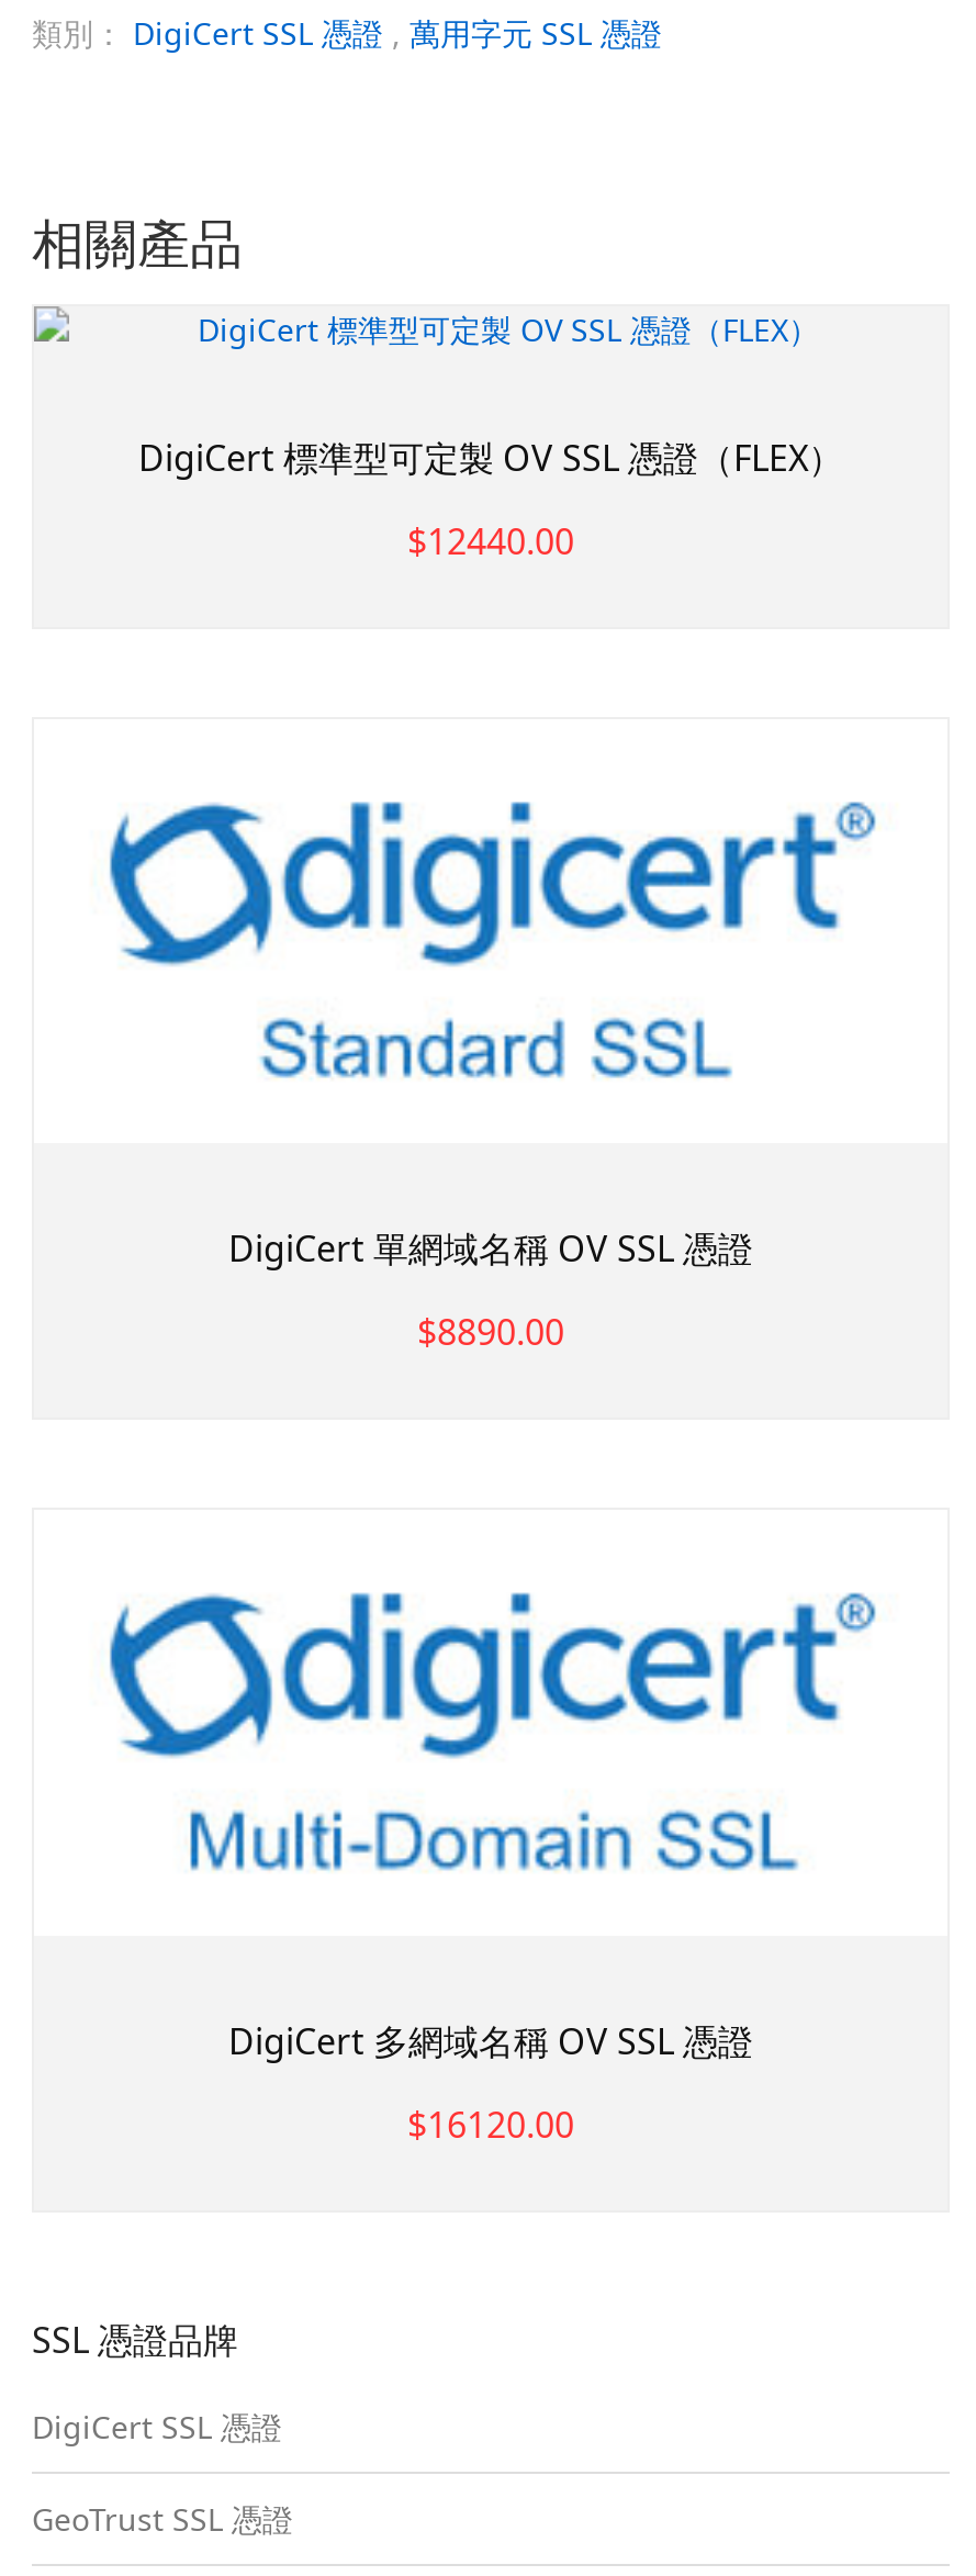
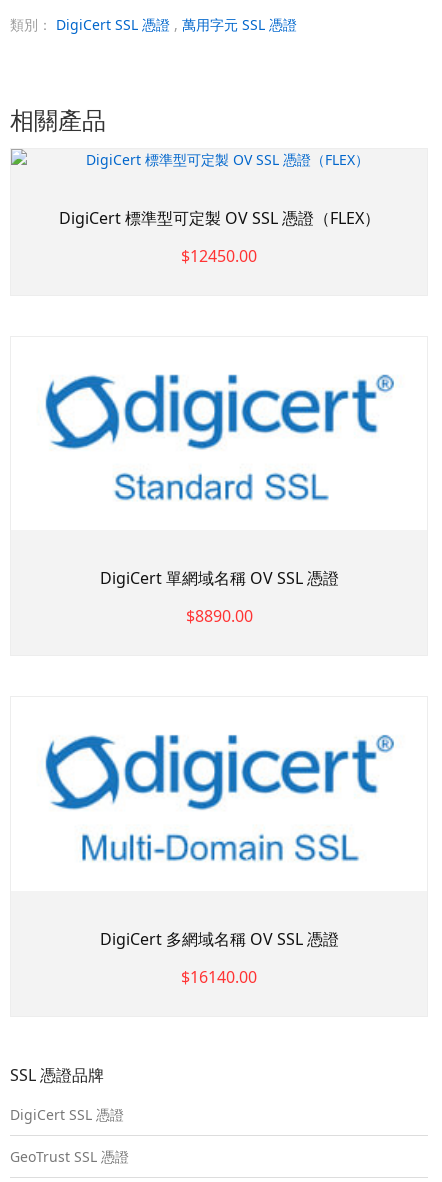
- $12440.00
+ $12450.00

- $16120.00
+ $16140.00
